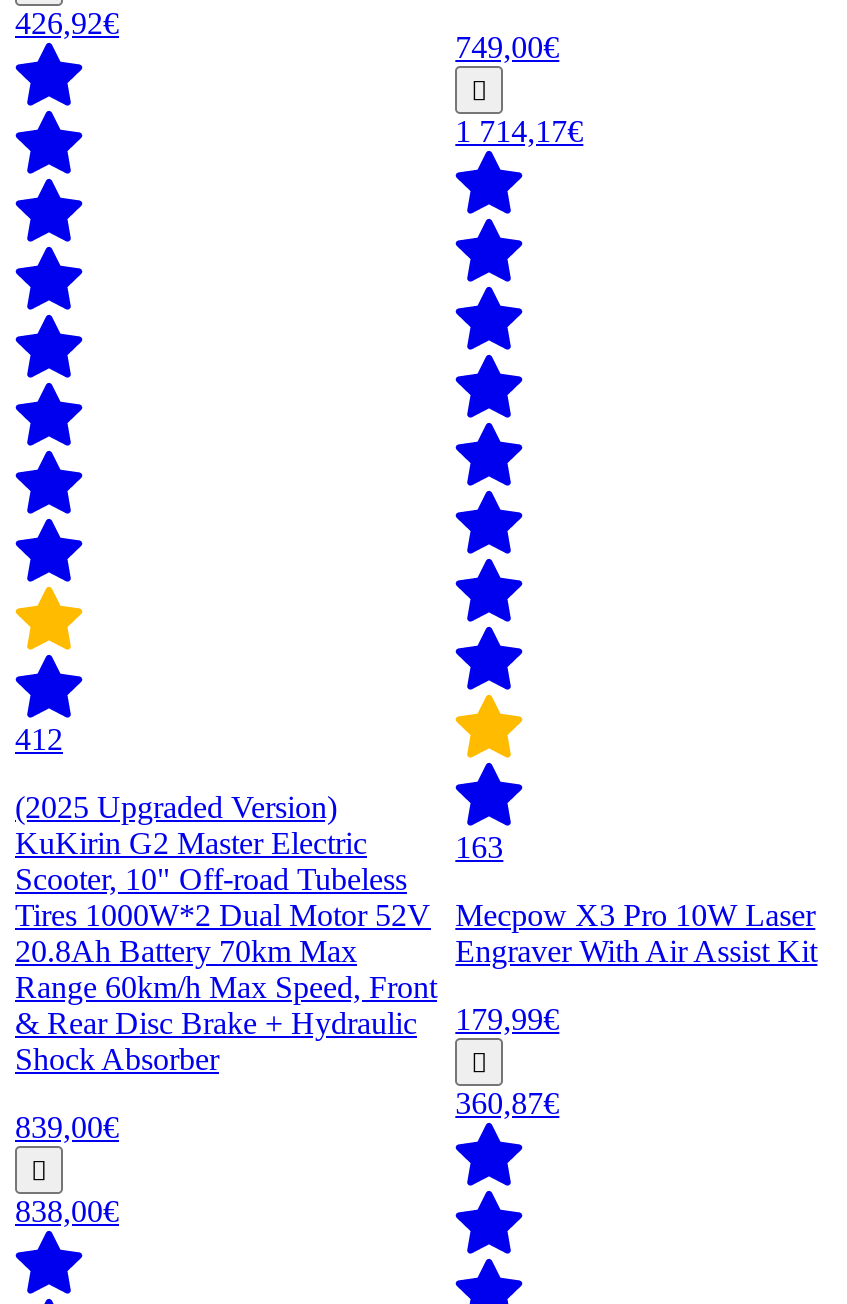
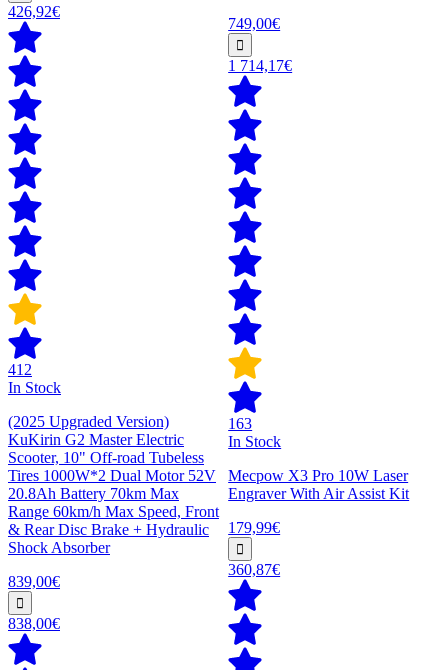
+ In Stock

+ In Stock
